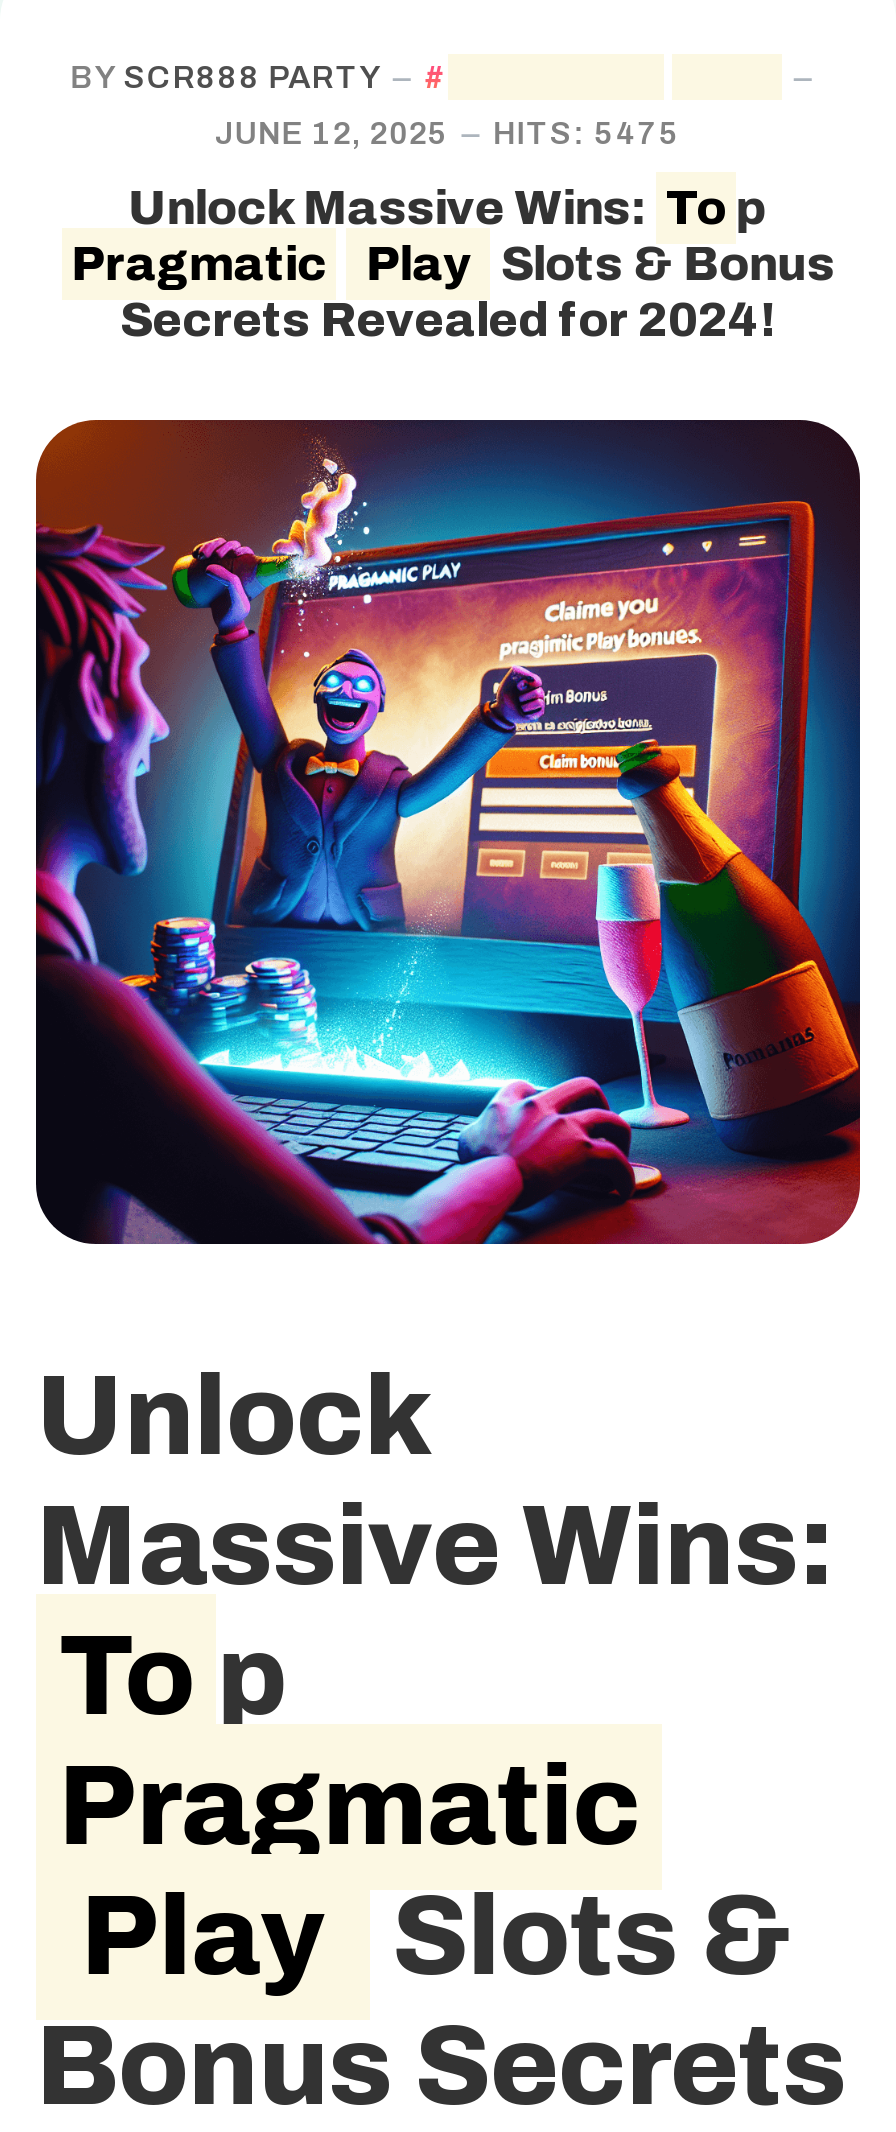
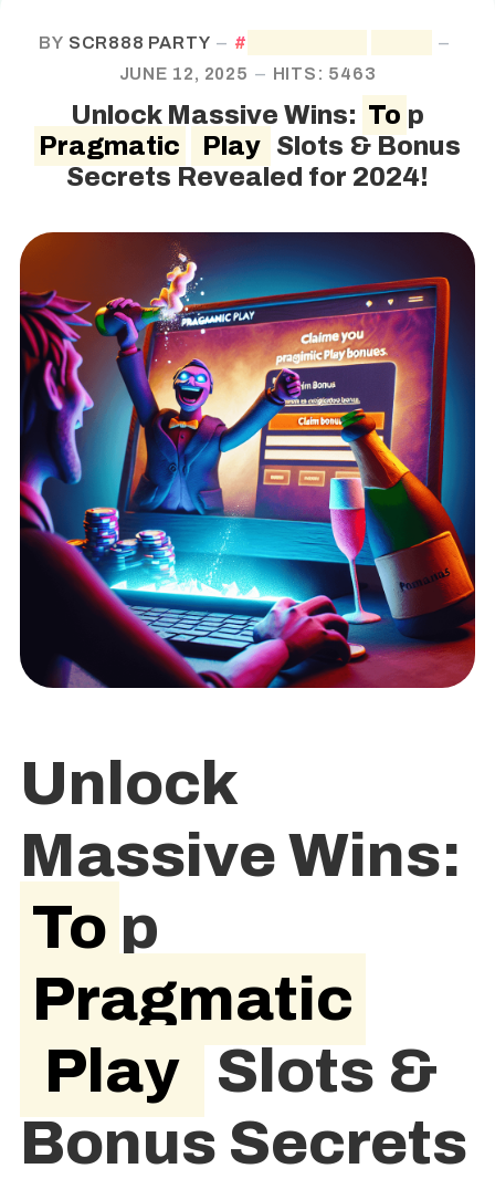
- JUNE 12, 2025 HITS: 5475
+ JUNE 12, 2025 HITS: 5463
